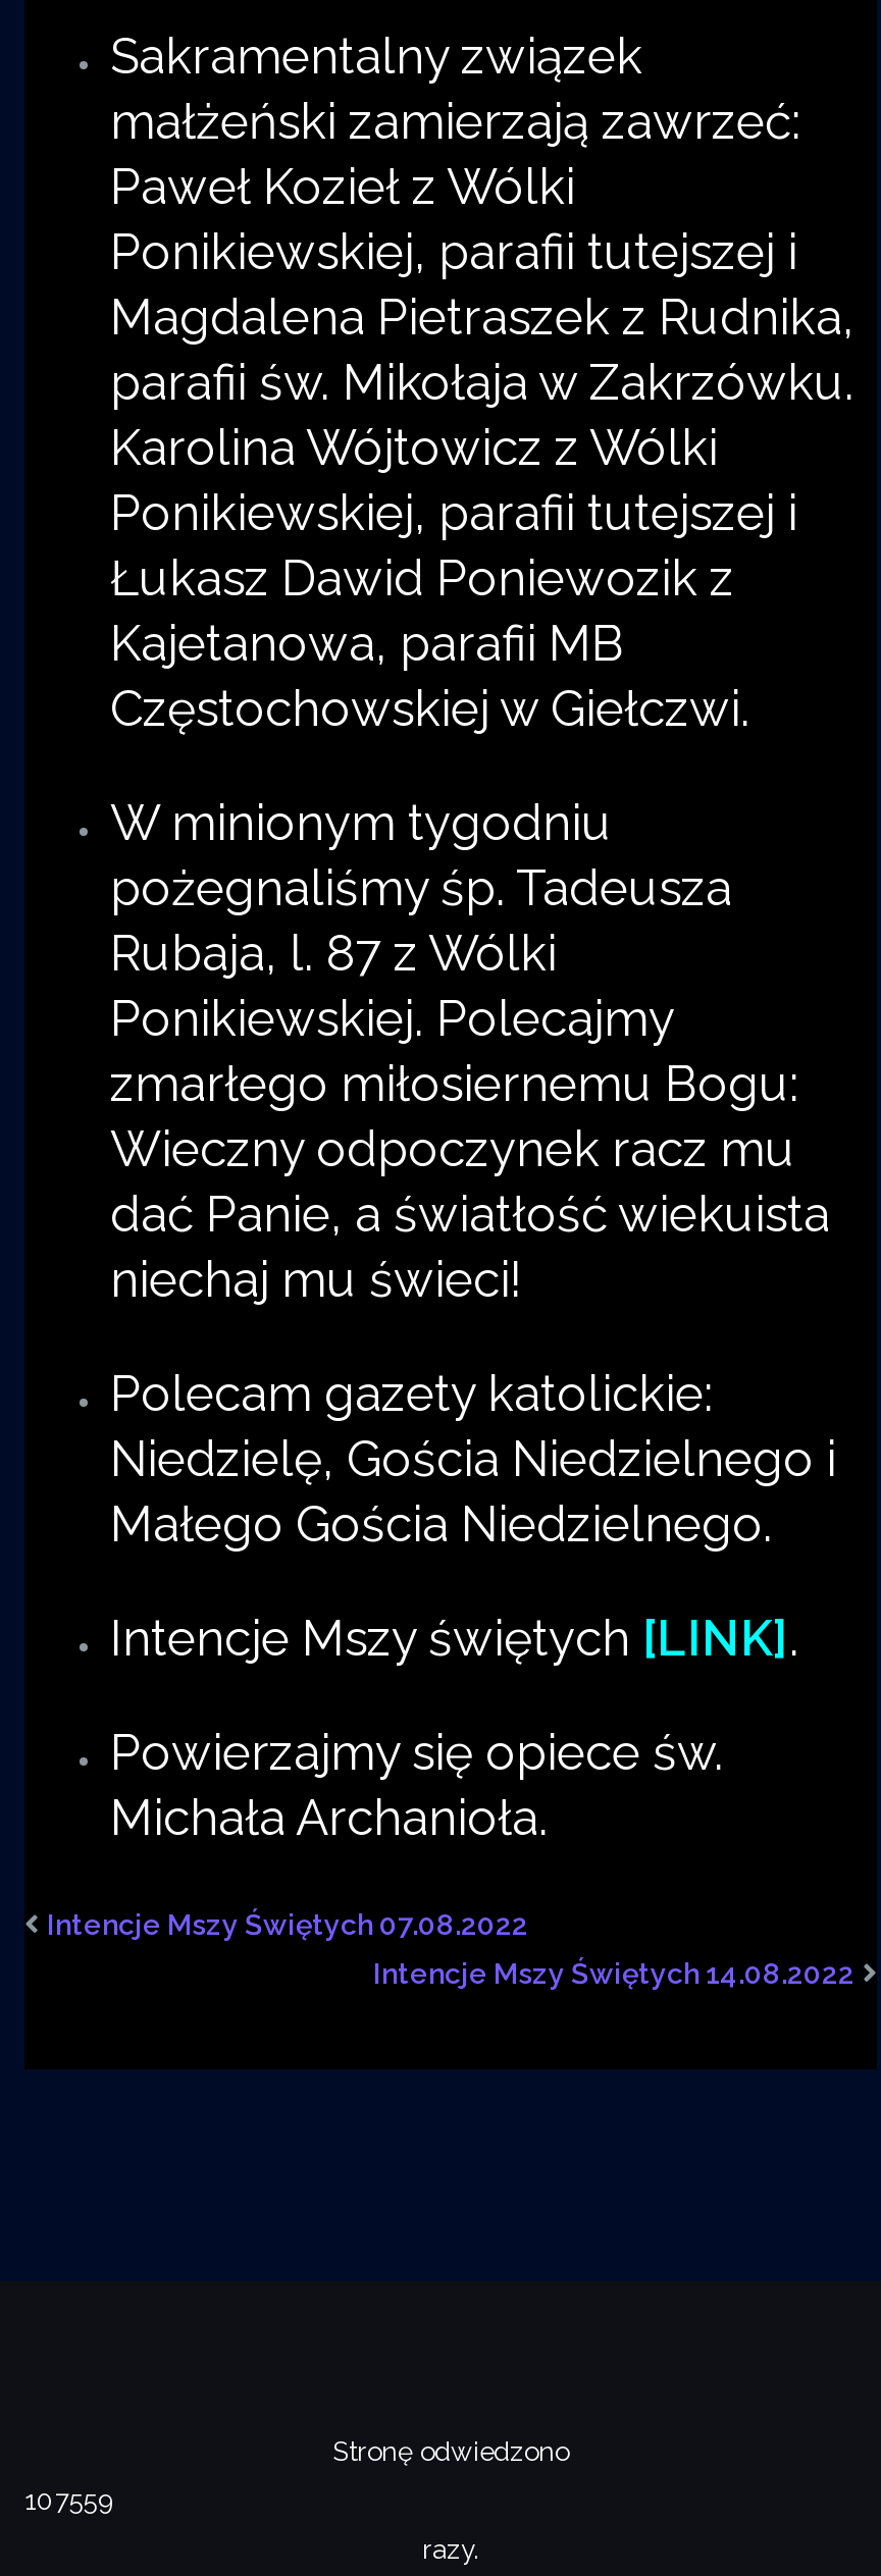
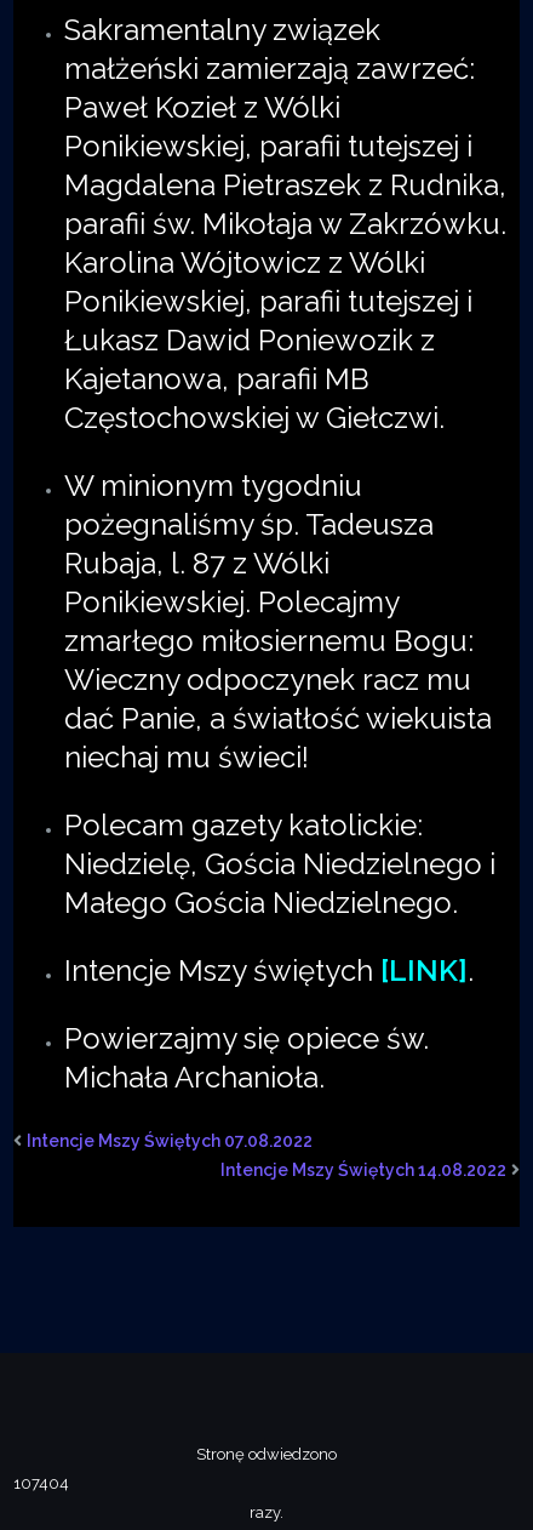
- 107559
+ 107404
